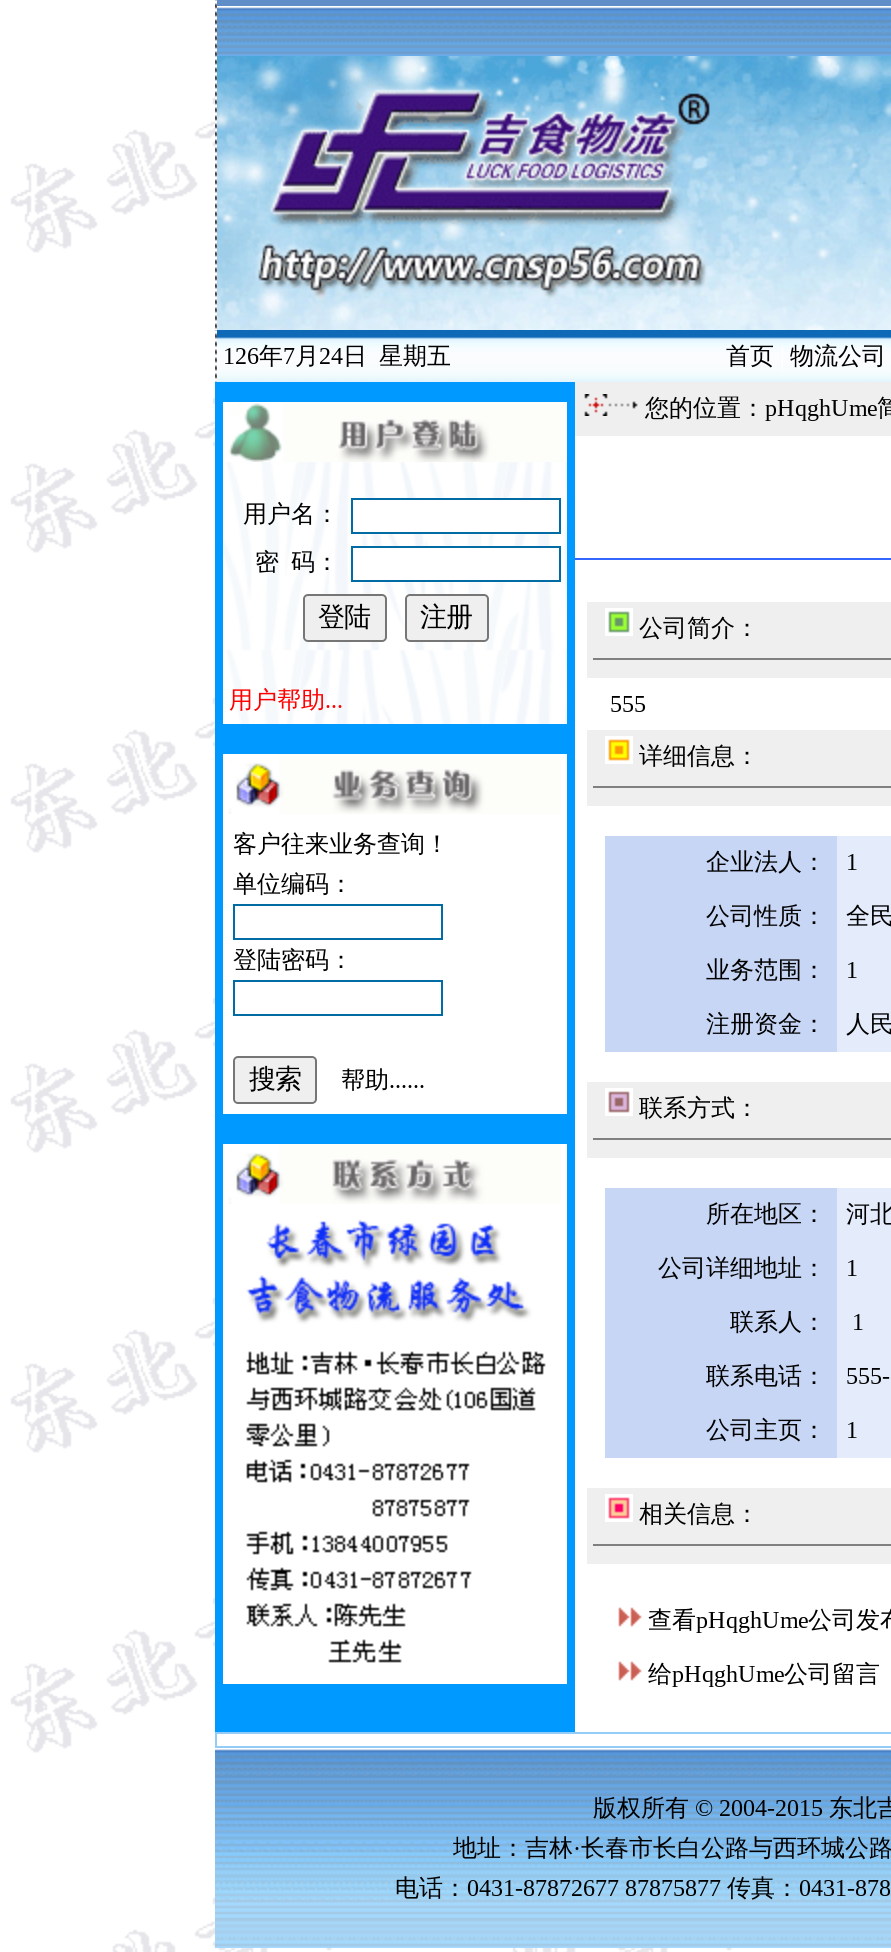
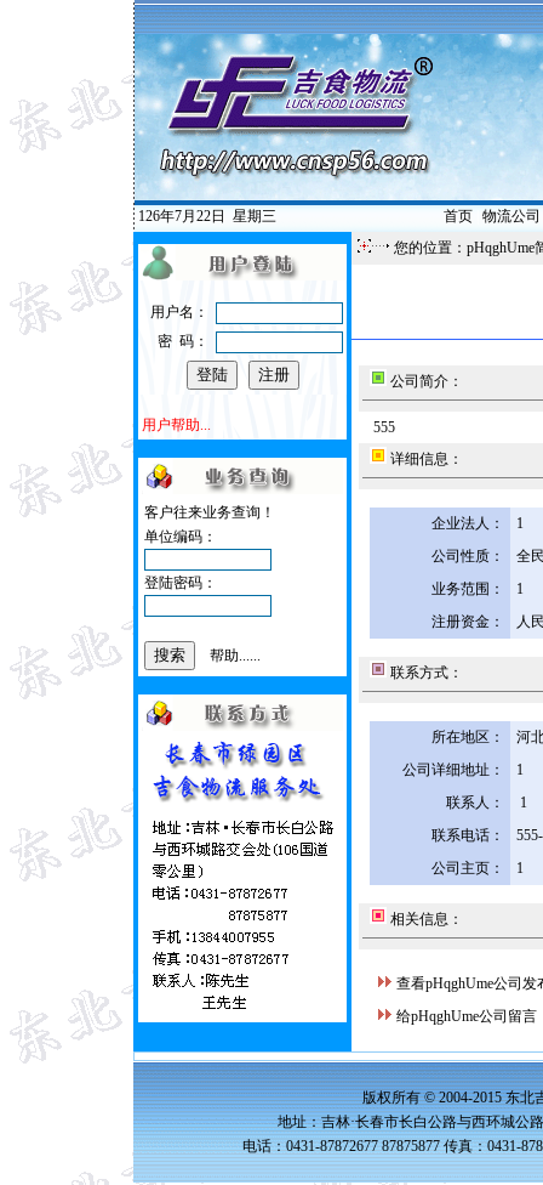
- 126年7月24日 星期五
+ 126年7月22日 星期三
